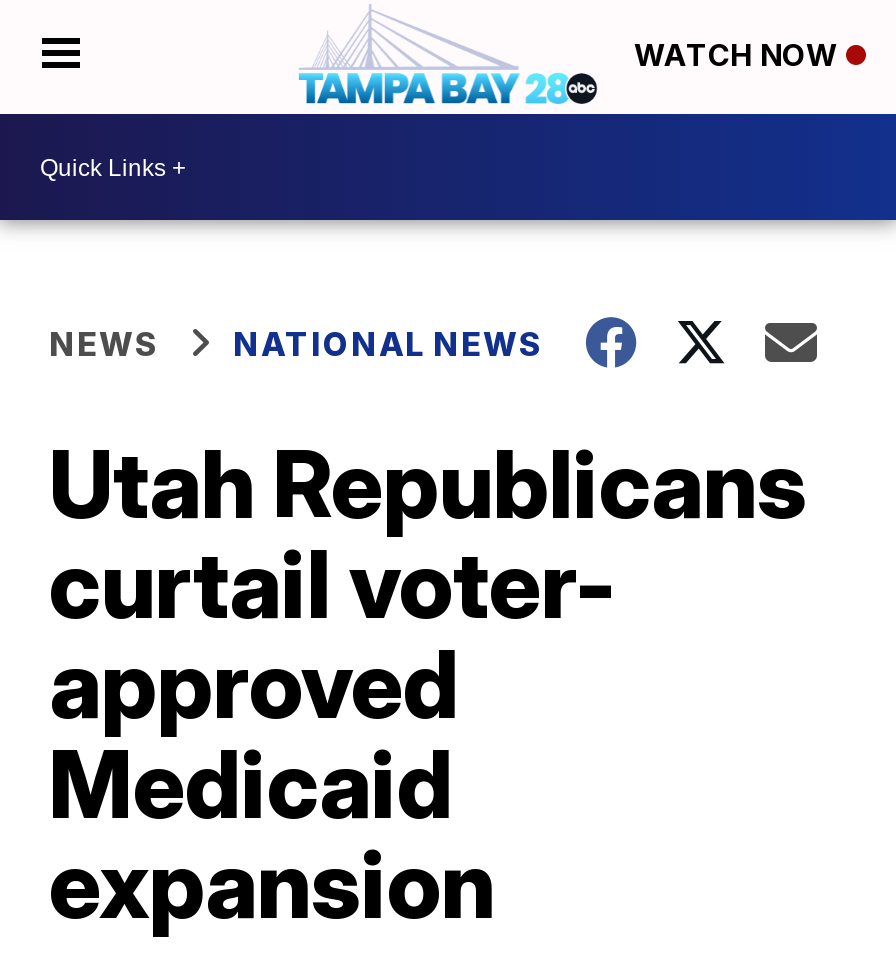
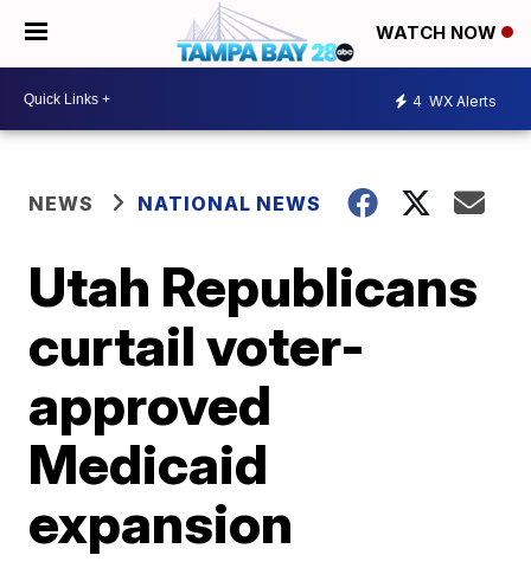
+ 4 WX Alerts
